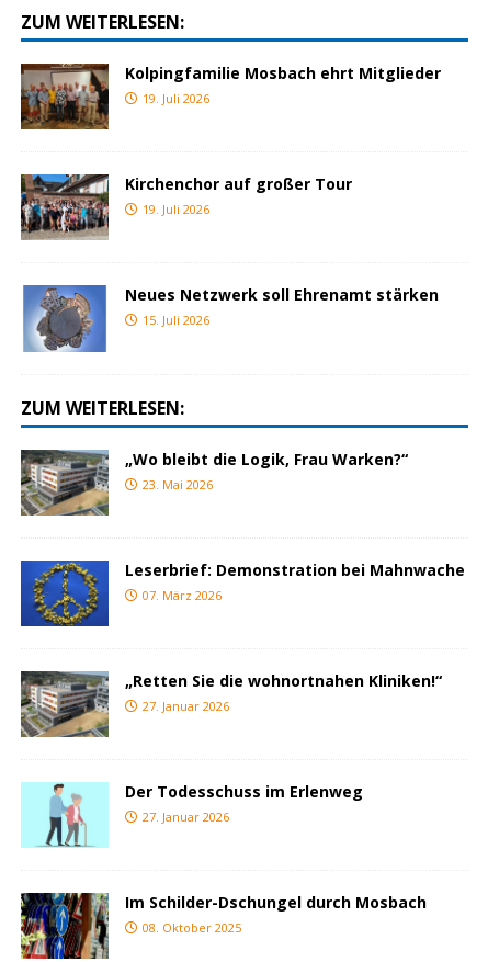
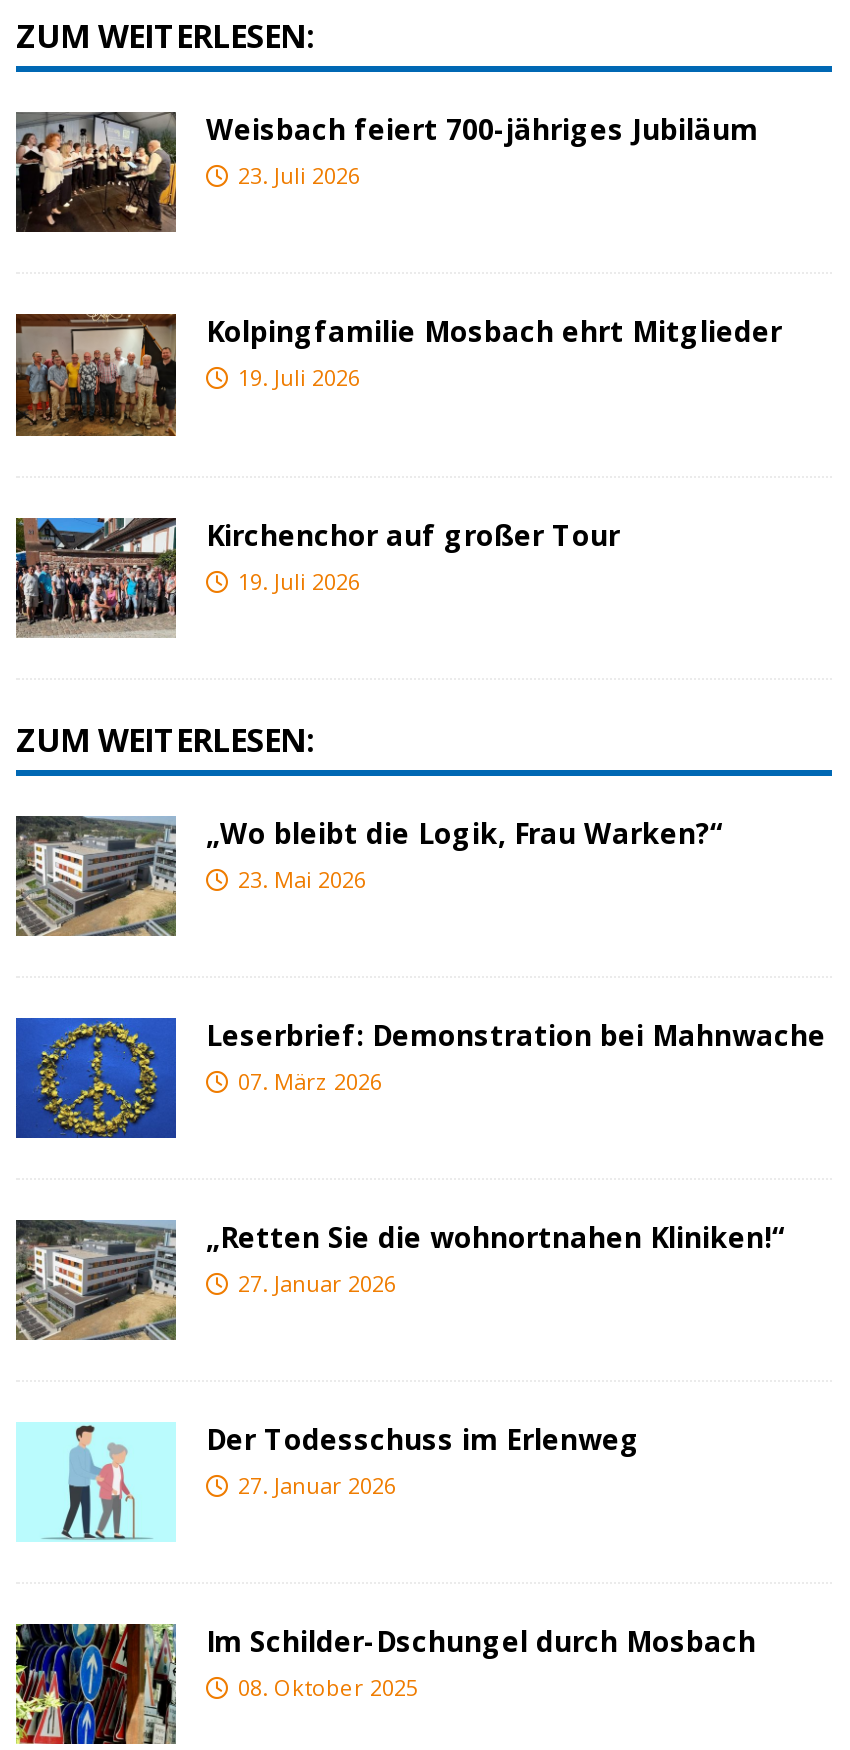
+ [image]
+ Weisbach feiert 700-jähriges Jubiläum
+ 23. Juli 2026

moved down: [image] | Kolpingfamilie Mosbach ehrt Mitglieder | 19. Juli 2026 | Kirchenchor auf großer Tour | 19. Juli 2026

- [image]
- Neues Netzwerk soll Ehrenamt stärken
- 15. Juli 2026
